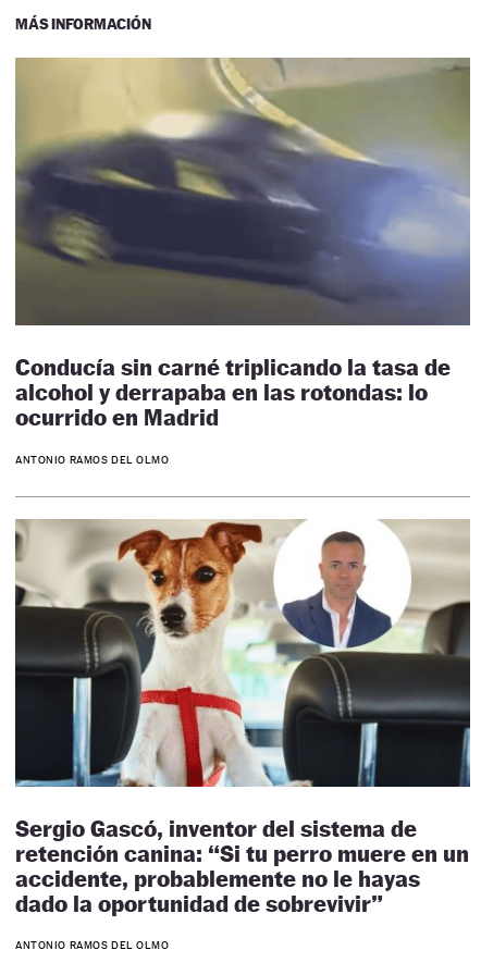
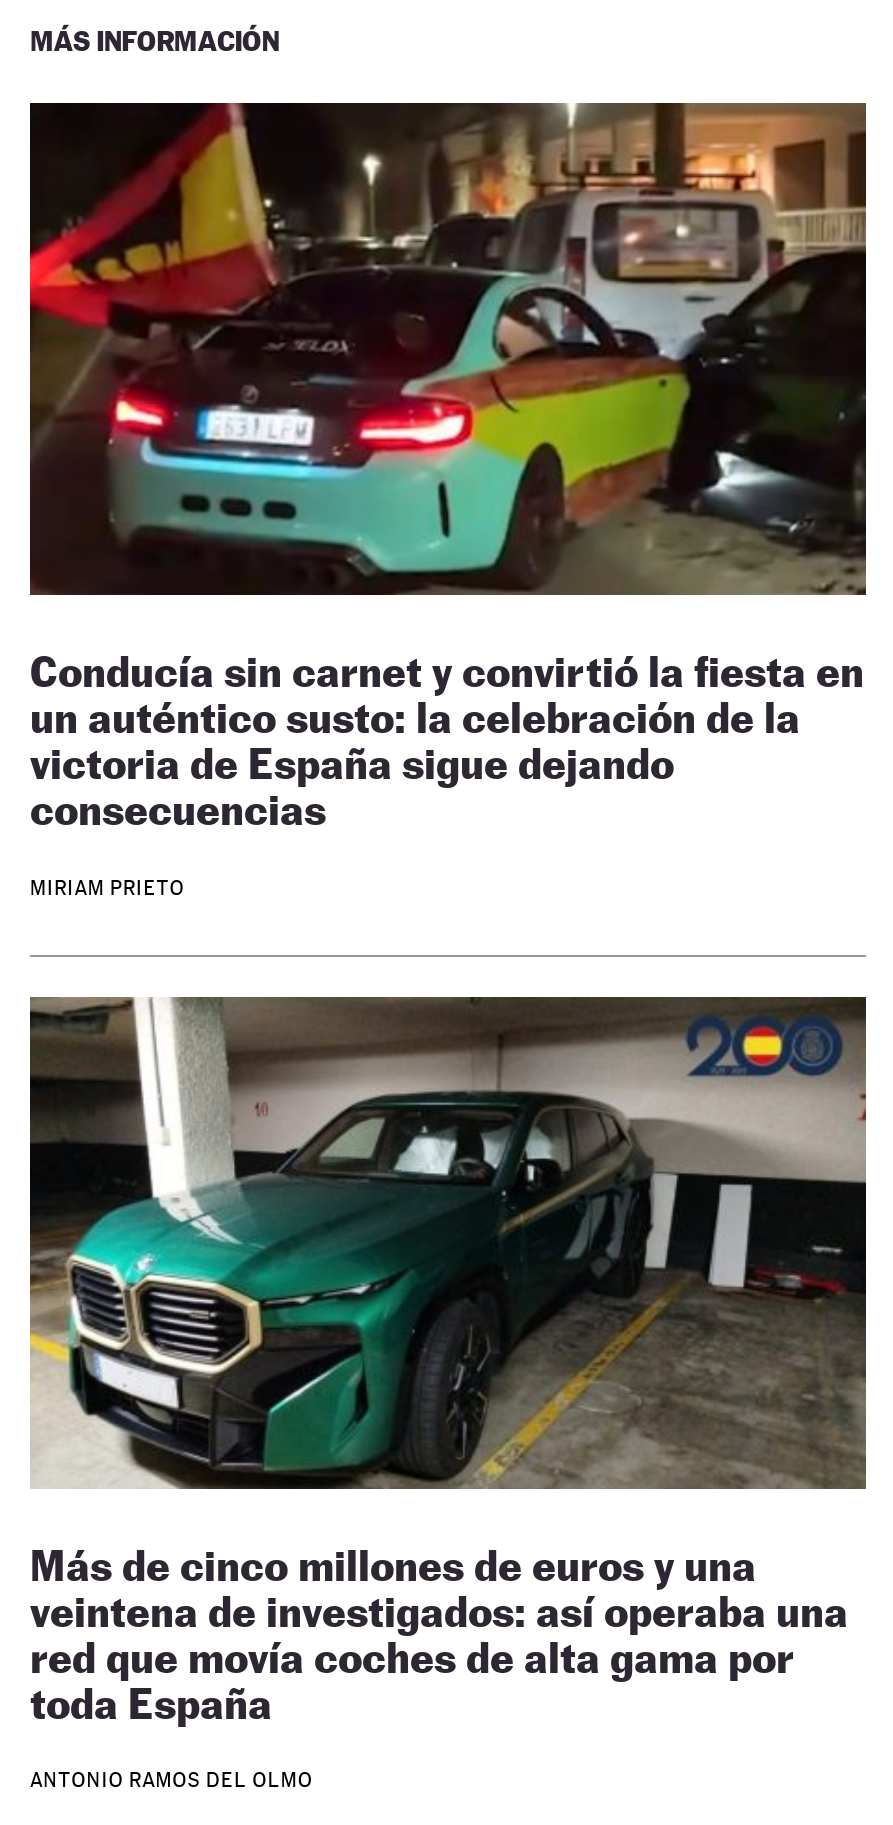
- [image]
- Conducía sin carné triplicando la tasa de
- alcohol y derrapaba en las rotondas: lo
- ocurrido en Madrid
+ [image]
+ Conducía sin carnet y convirtió la fiesta en
+ un auténtico susto: la celebración de la
+ victoria de España sigue dejando
+ consecuencias

- ANTONIO RAMOS DEL OLMO
+ MIRIAM PRIETO

- [image]
- Sergio Gascó, inventor del sistema de
- retención canina: “Si tu perro muere en un
- accidente, probablemente no le hayas
- dado la oportunidad de sobrevivir”
+ [image]
+ Más de cinco millones de euros y una
+ veintena de investigados: así operaba una
+ red que movía coches de alta gama por
+ toda España
